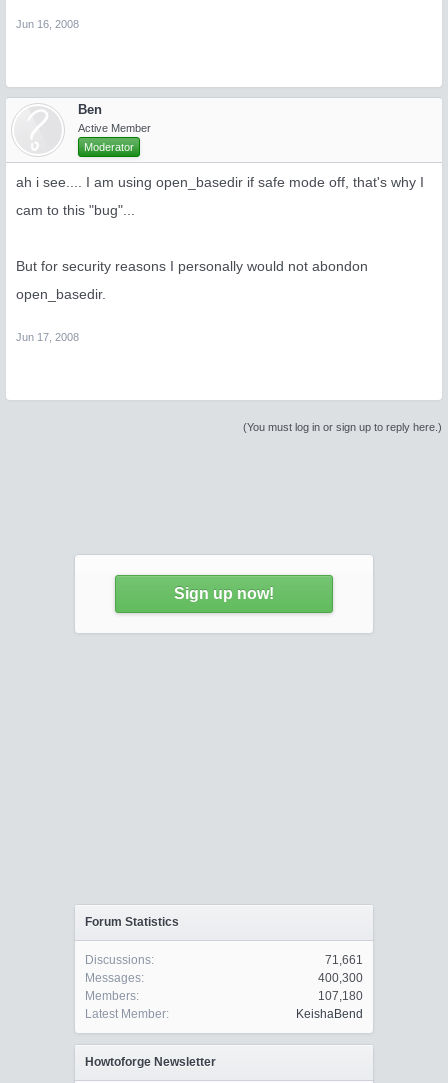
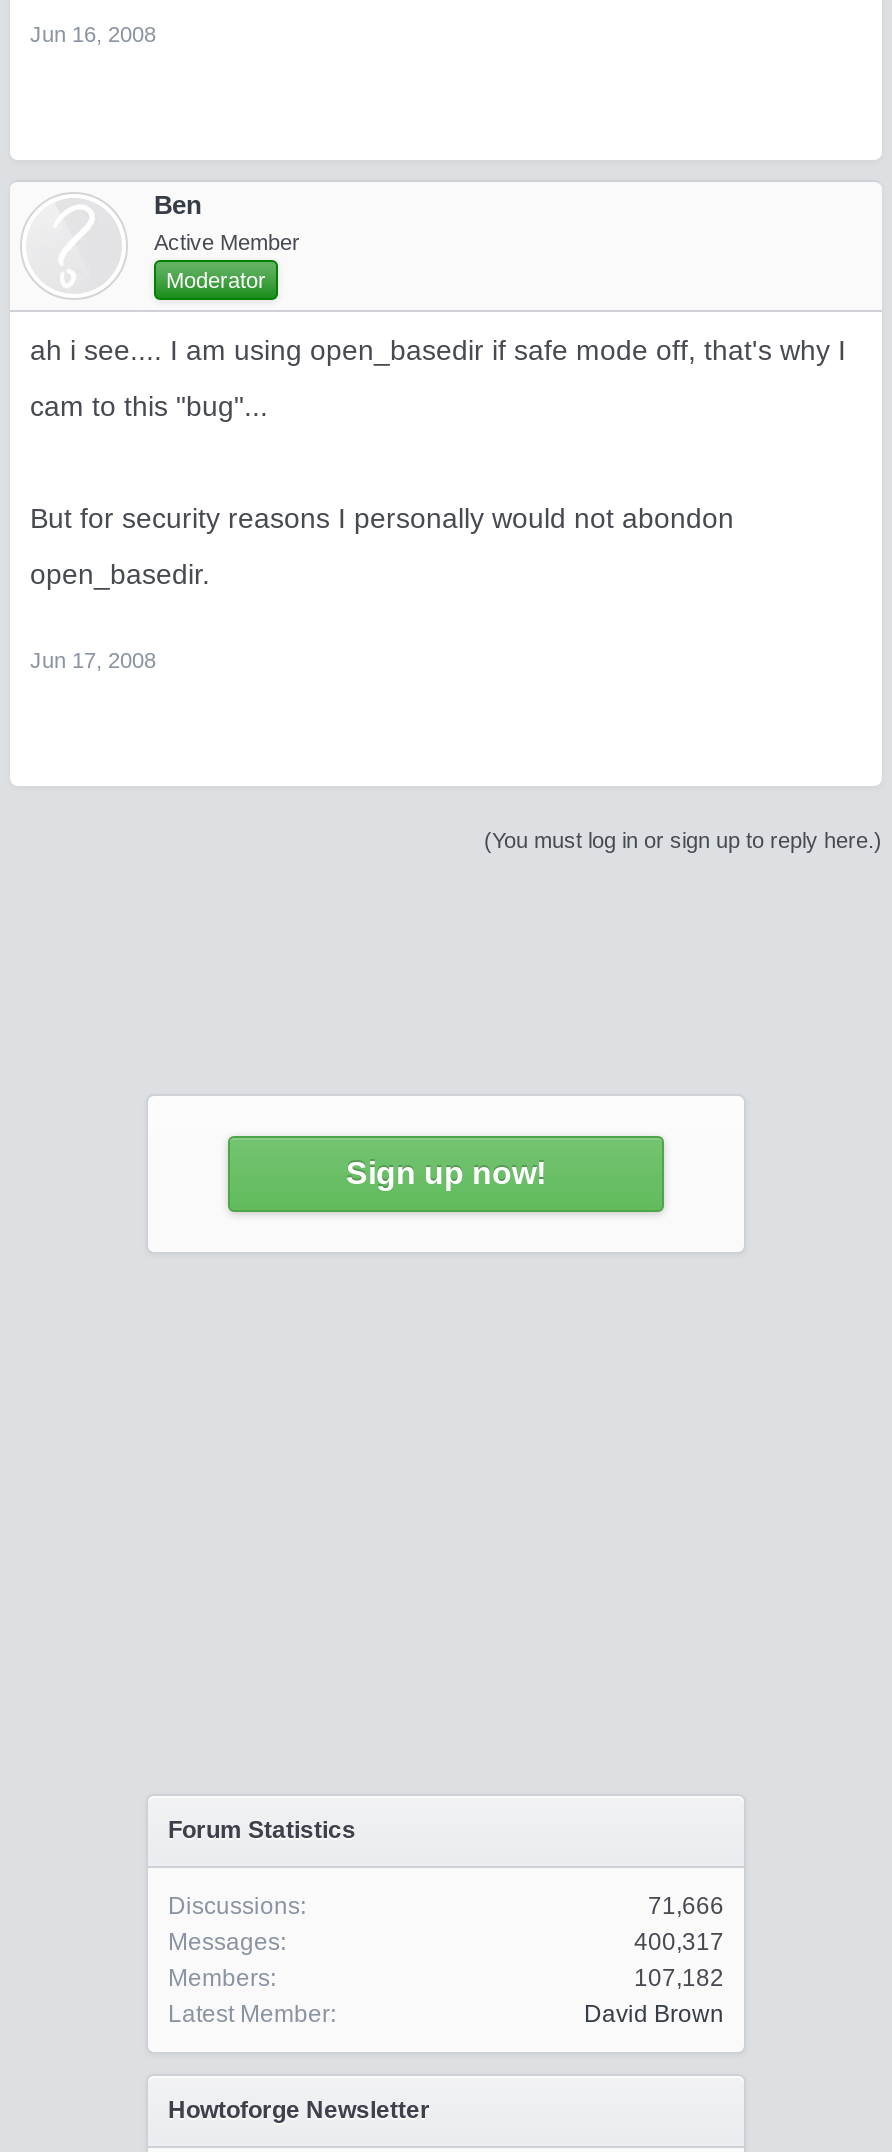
- 71,661
+ 71,666

- 400,300
+ 400,317

- 107,180
+ 107,182

- KeishaBend
+ David Brown
